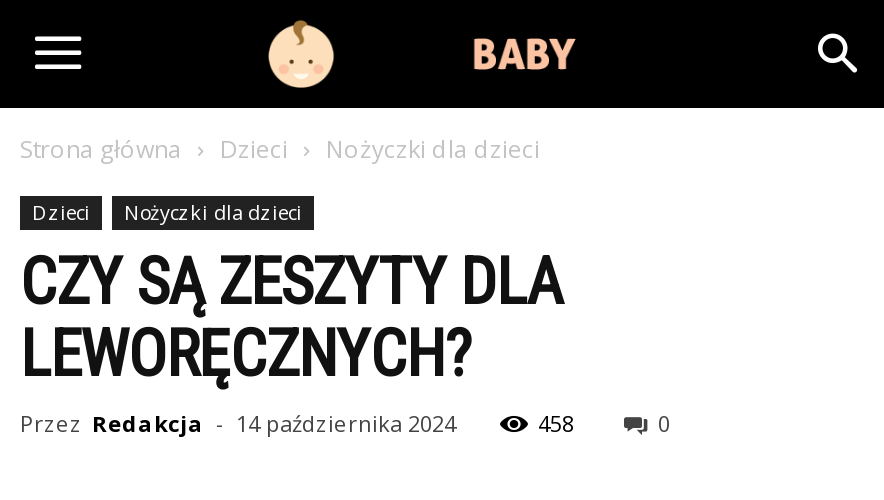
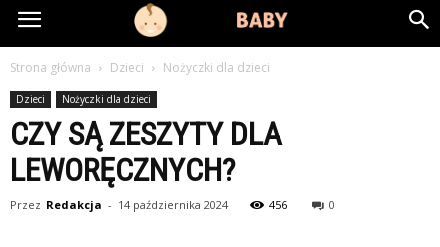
- 458
+ 456
